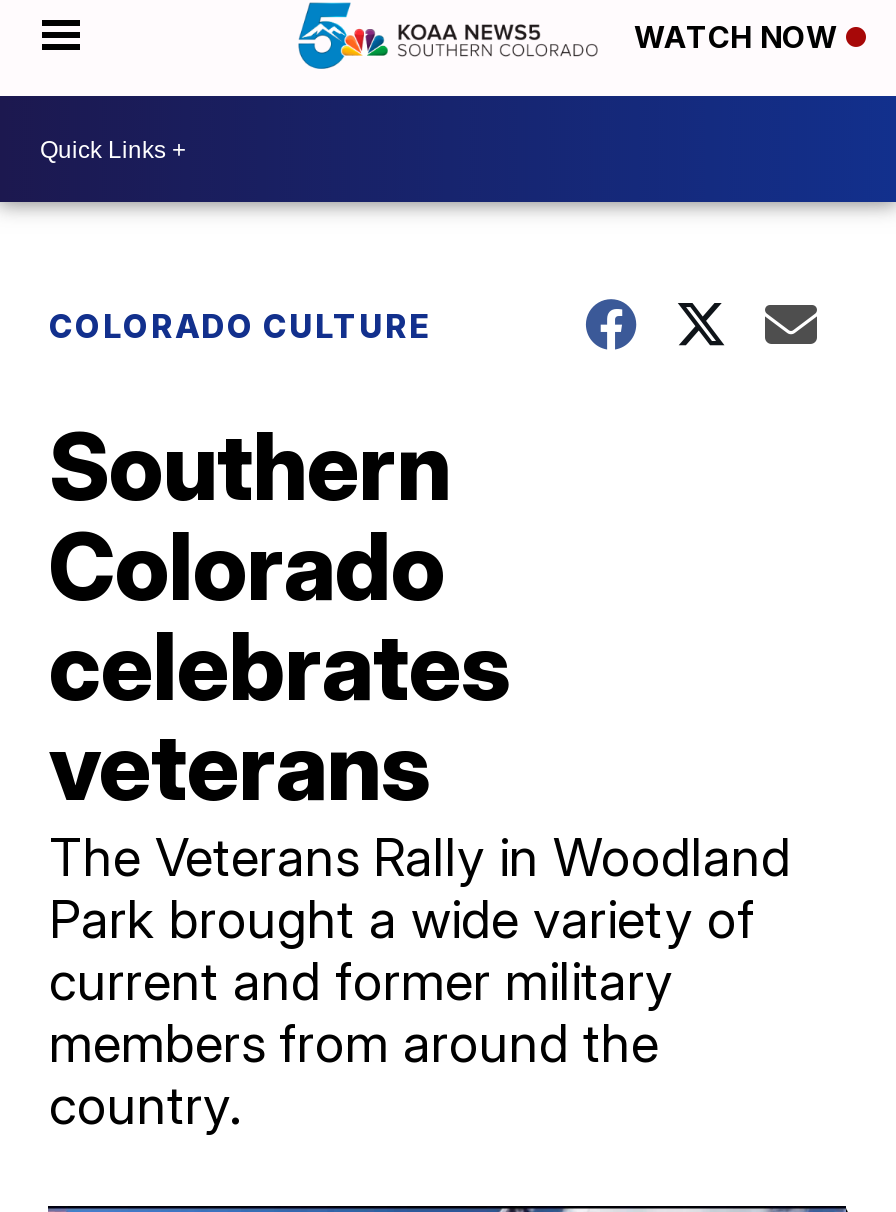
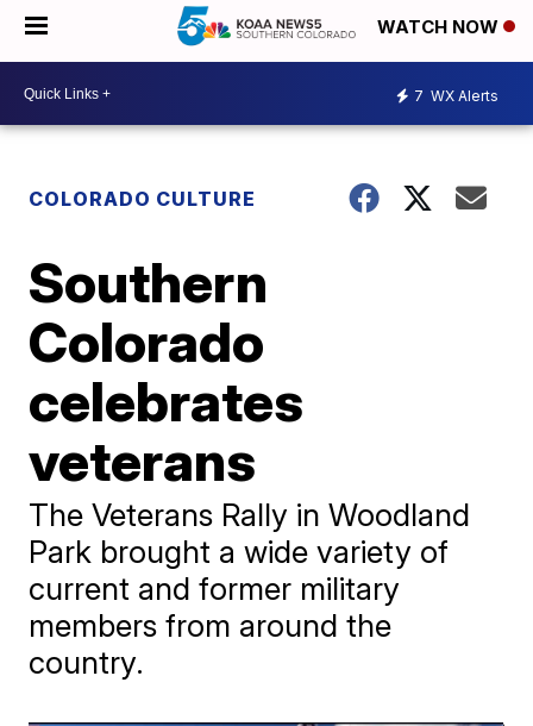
+ 7 WX Alerts
